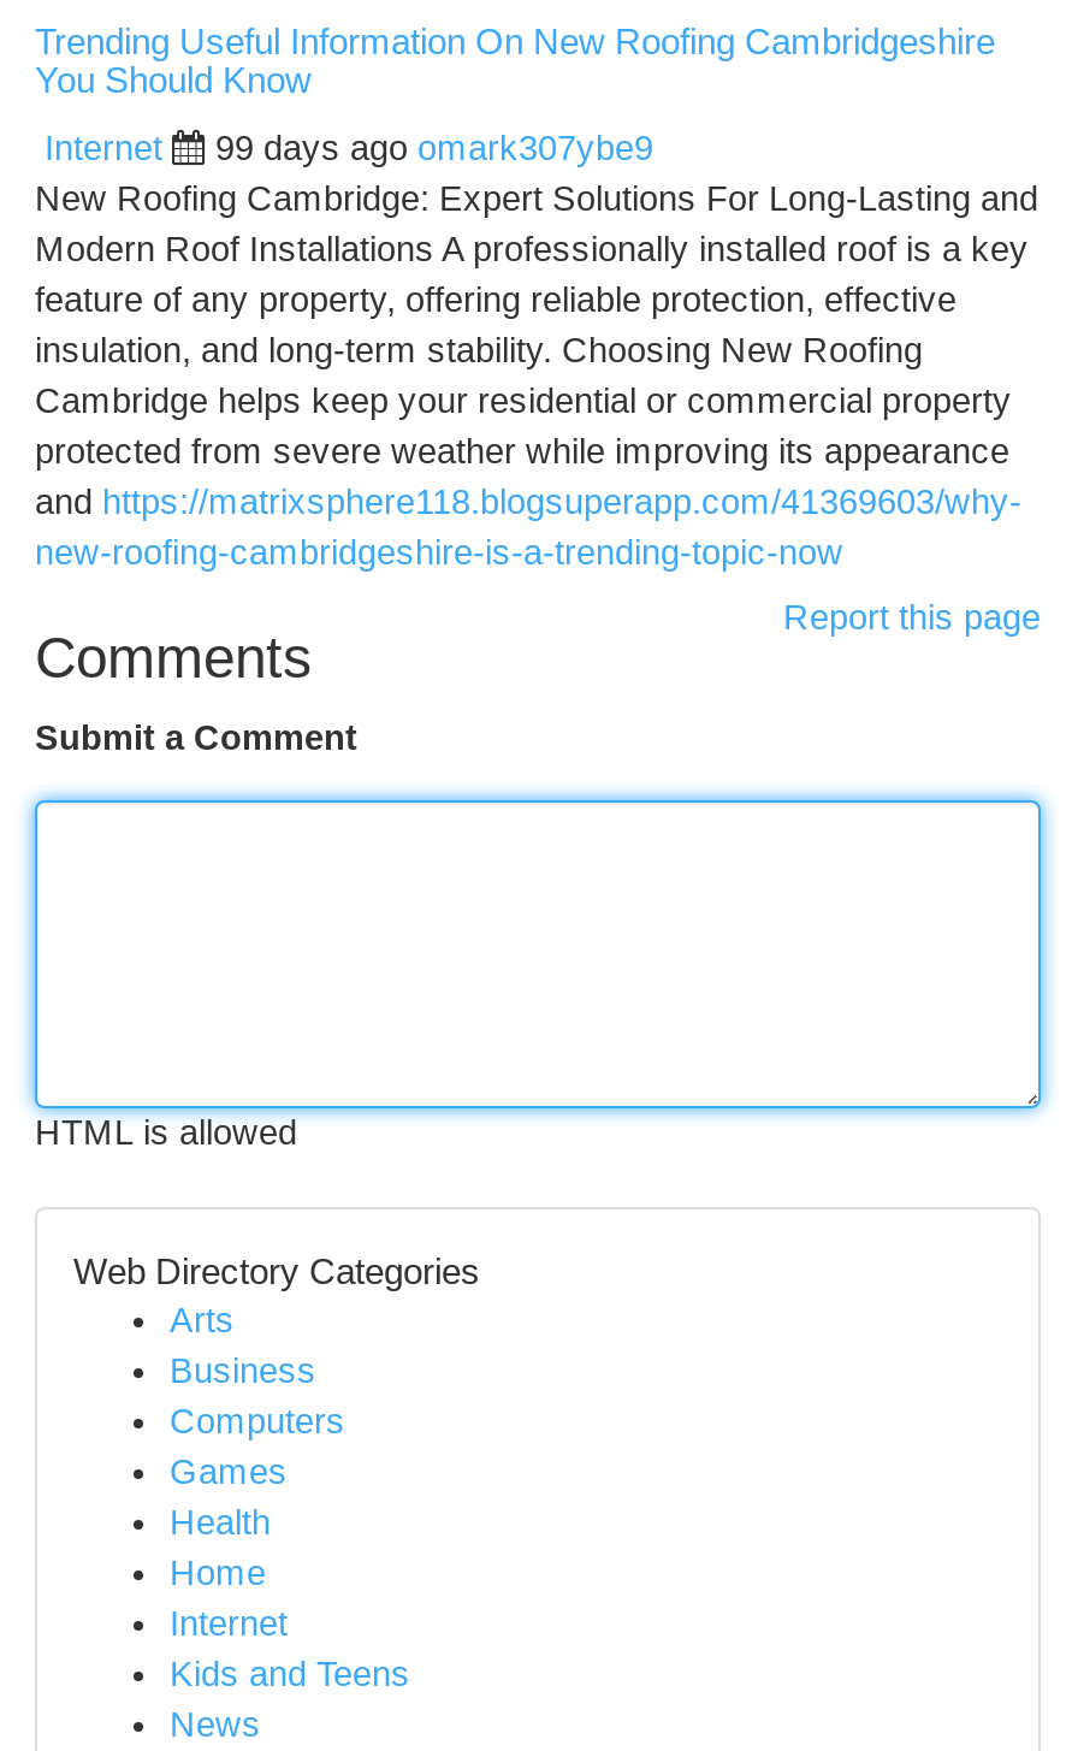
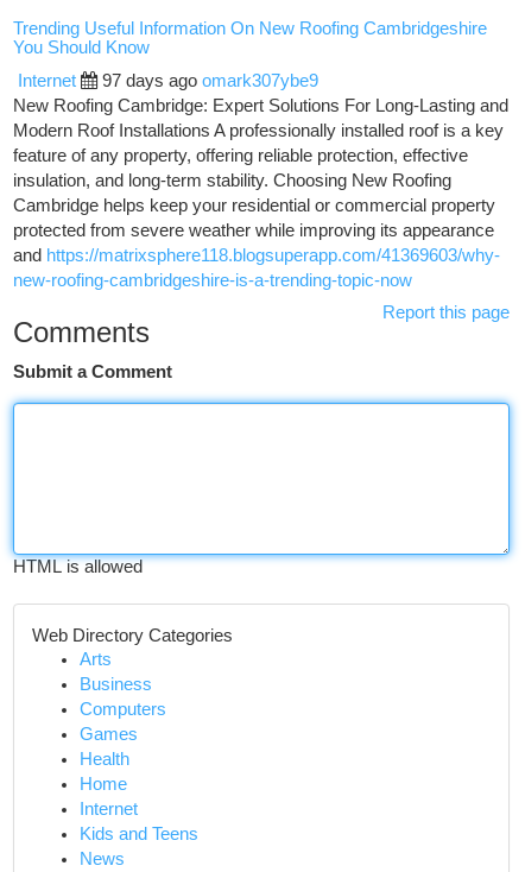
- 99 days ago omark307ybe9
+ 97 days ago omark307ybe9
